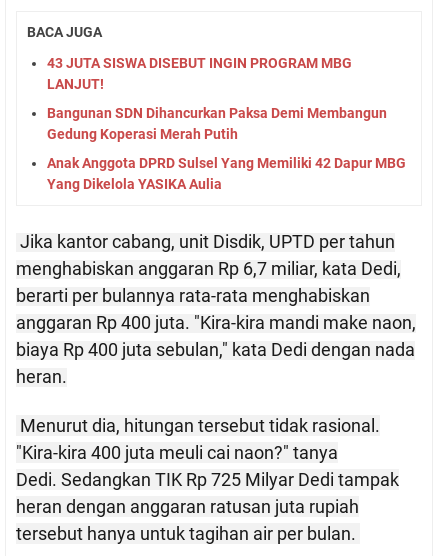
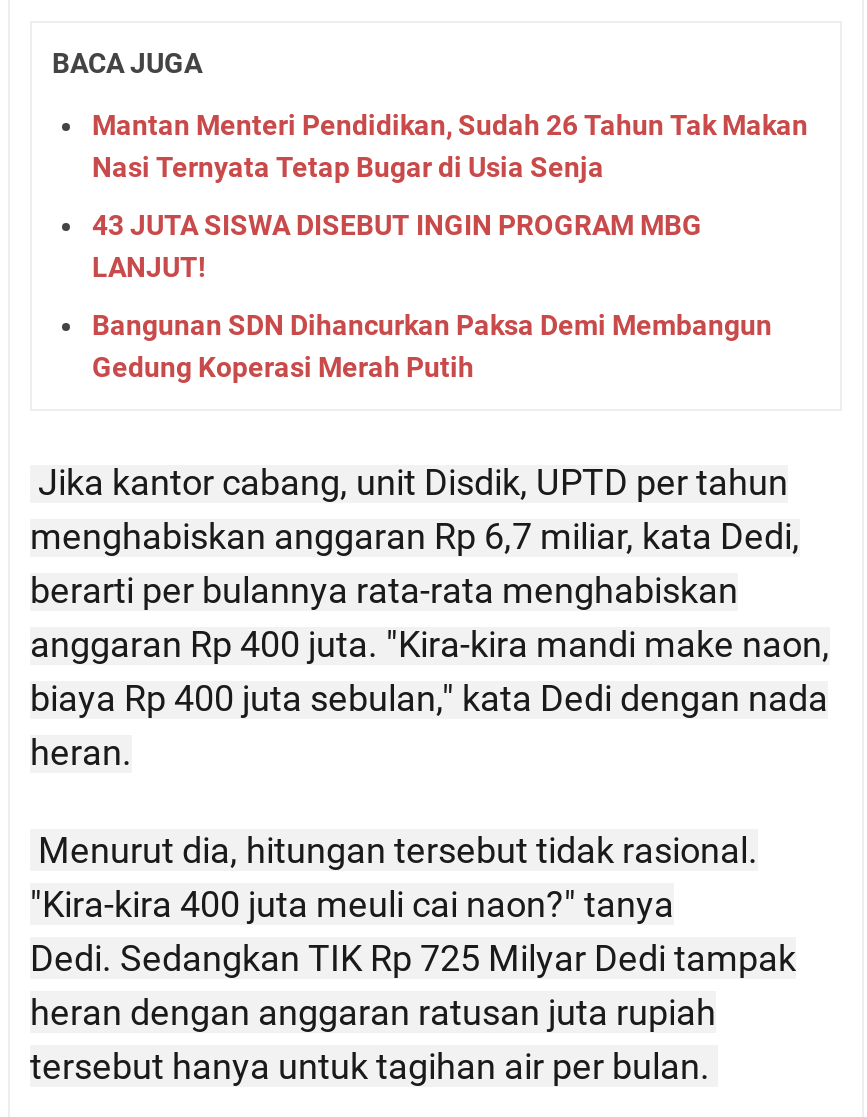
+ Mantan Menteri Pendidikan, Sudah 26 Tahun Tak Makan
+ Nasi Ternyata Tetap Bugar di Usia Senja

moved down: 43 JUTA SISWA DISEBUT INGIN PROGRAM MBG | LANJUT! | Bangunan SDN Dihancurkan Paksa Demi Membangun | Gedung Koperasi Merah Putih

- Anak Anggota DPRD Sulsel Yang Memiliki 42 Dapur MBG
- Yang Dikelola YASIKA Aulia
